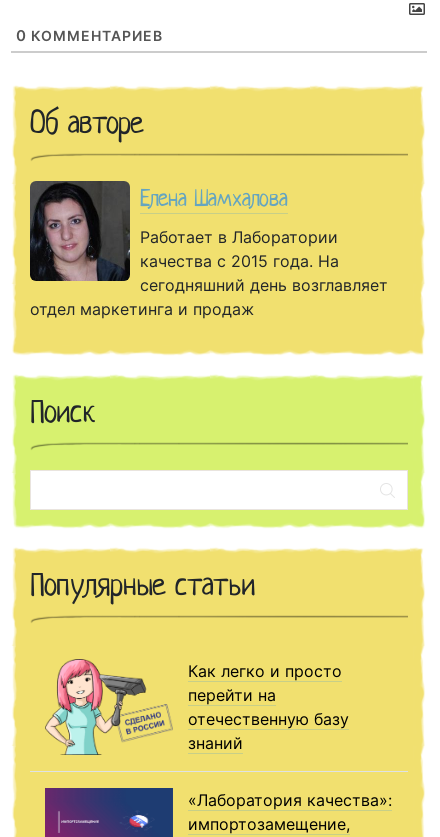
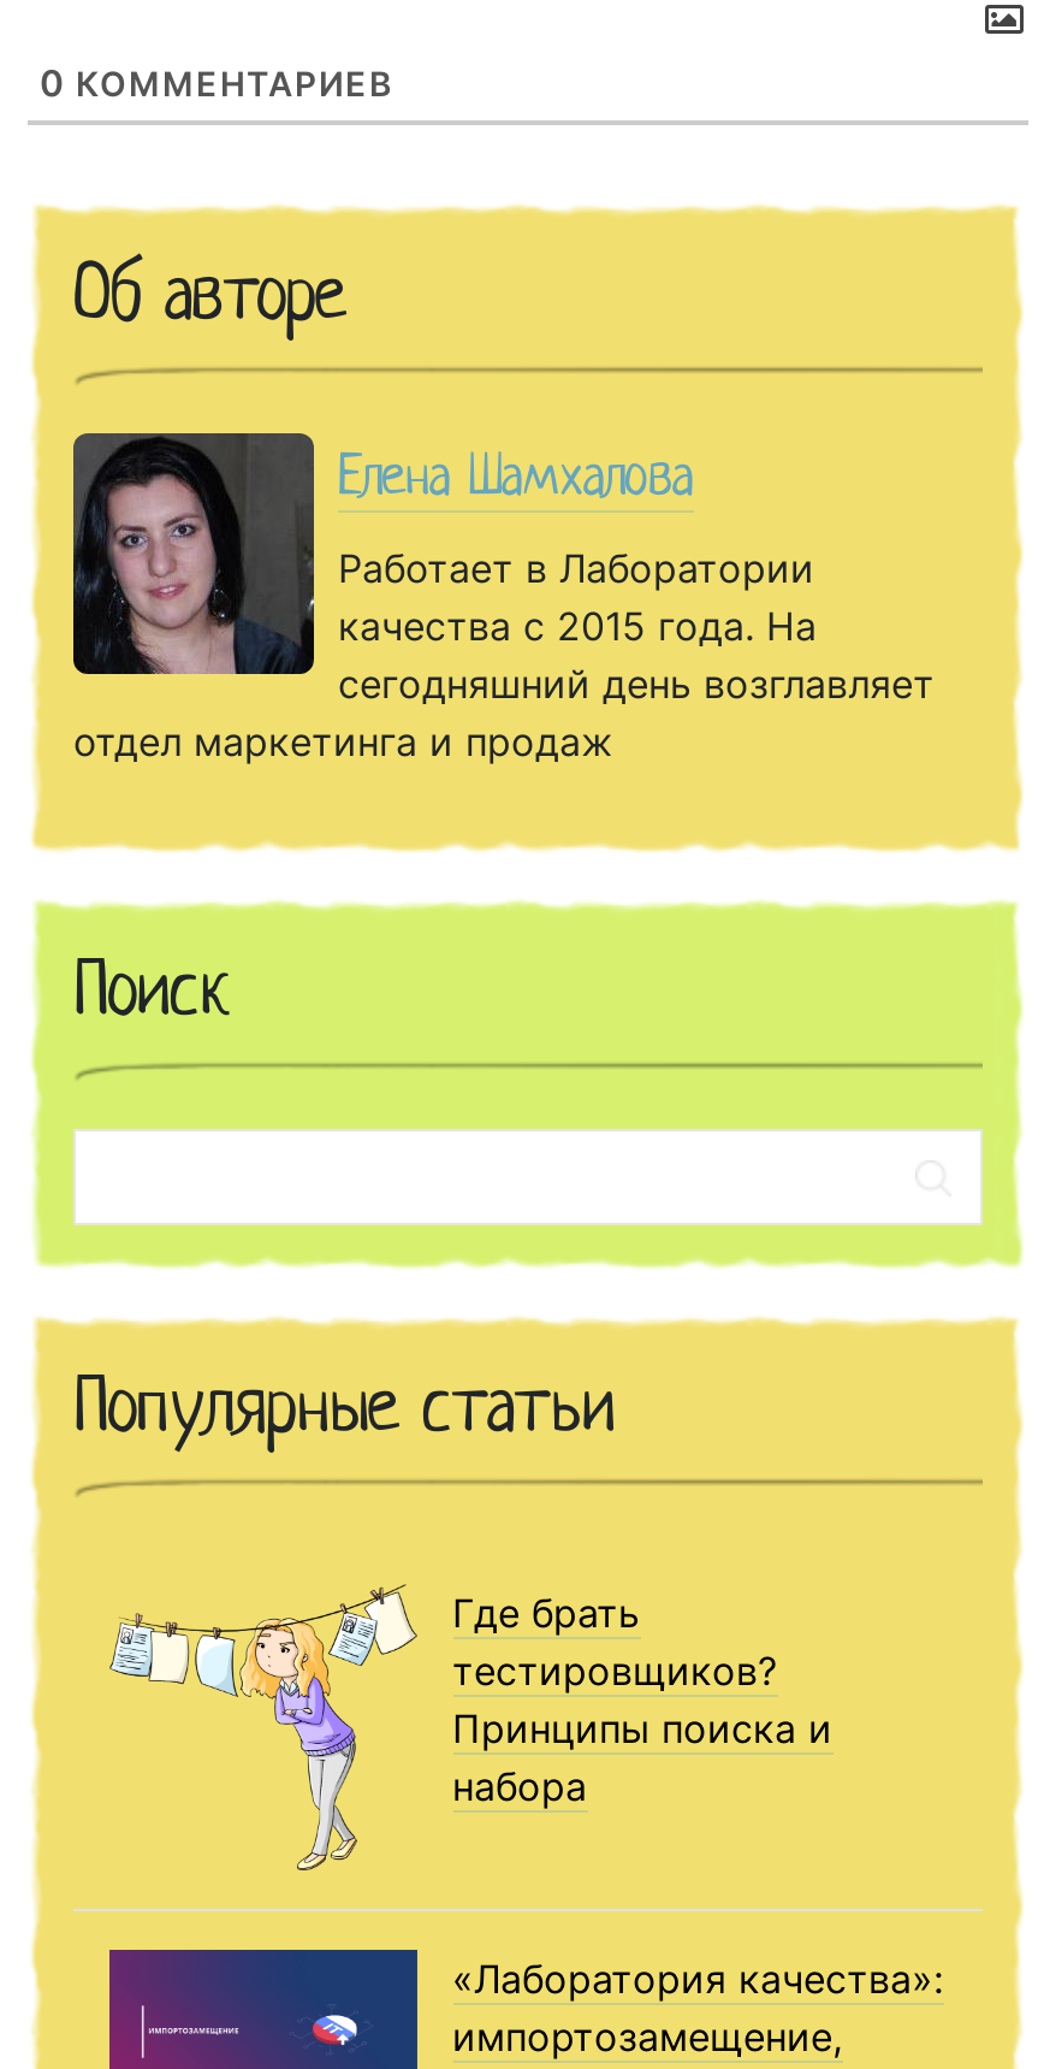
- [image]
- Как легко и просто
- перейти на
- отечественную базу
- знаний
+ [image]
+ Где брать
+ тестировщиков?
+ Принципы поиска и
+ набора
